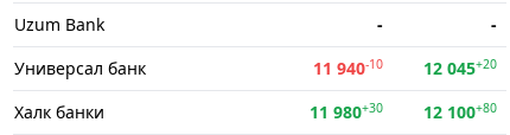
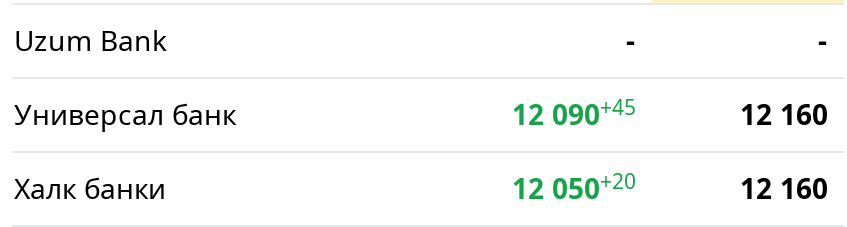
- 11 940-10
- 12 045+20
+ 12 090+45
+ 12 160

- 11 980+30
- 12 100+80
+ 12 050+20
+ 12 160
